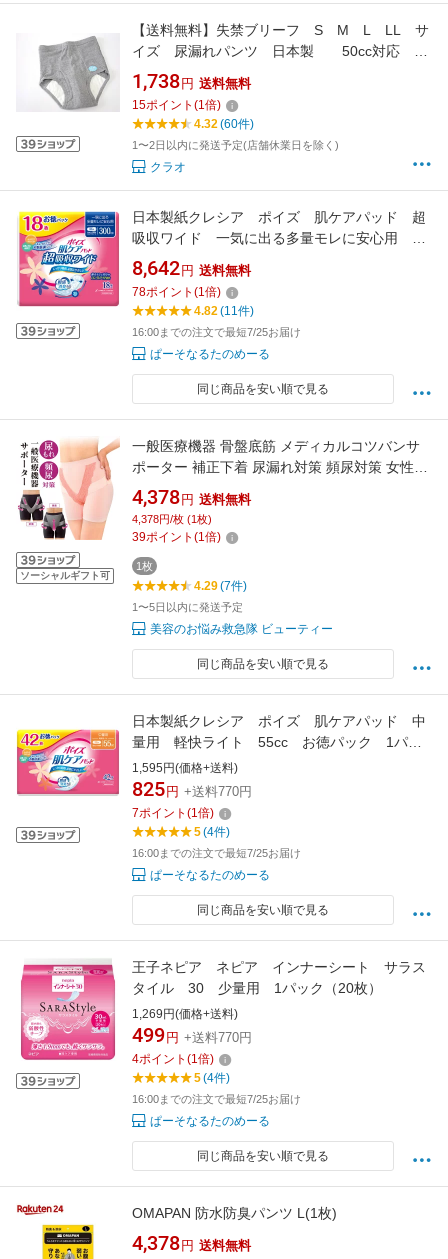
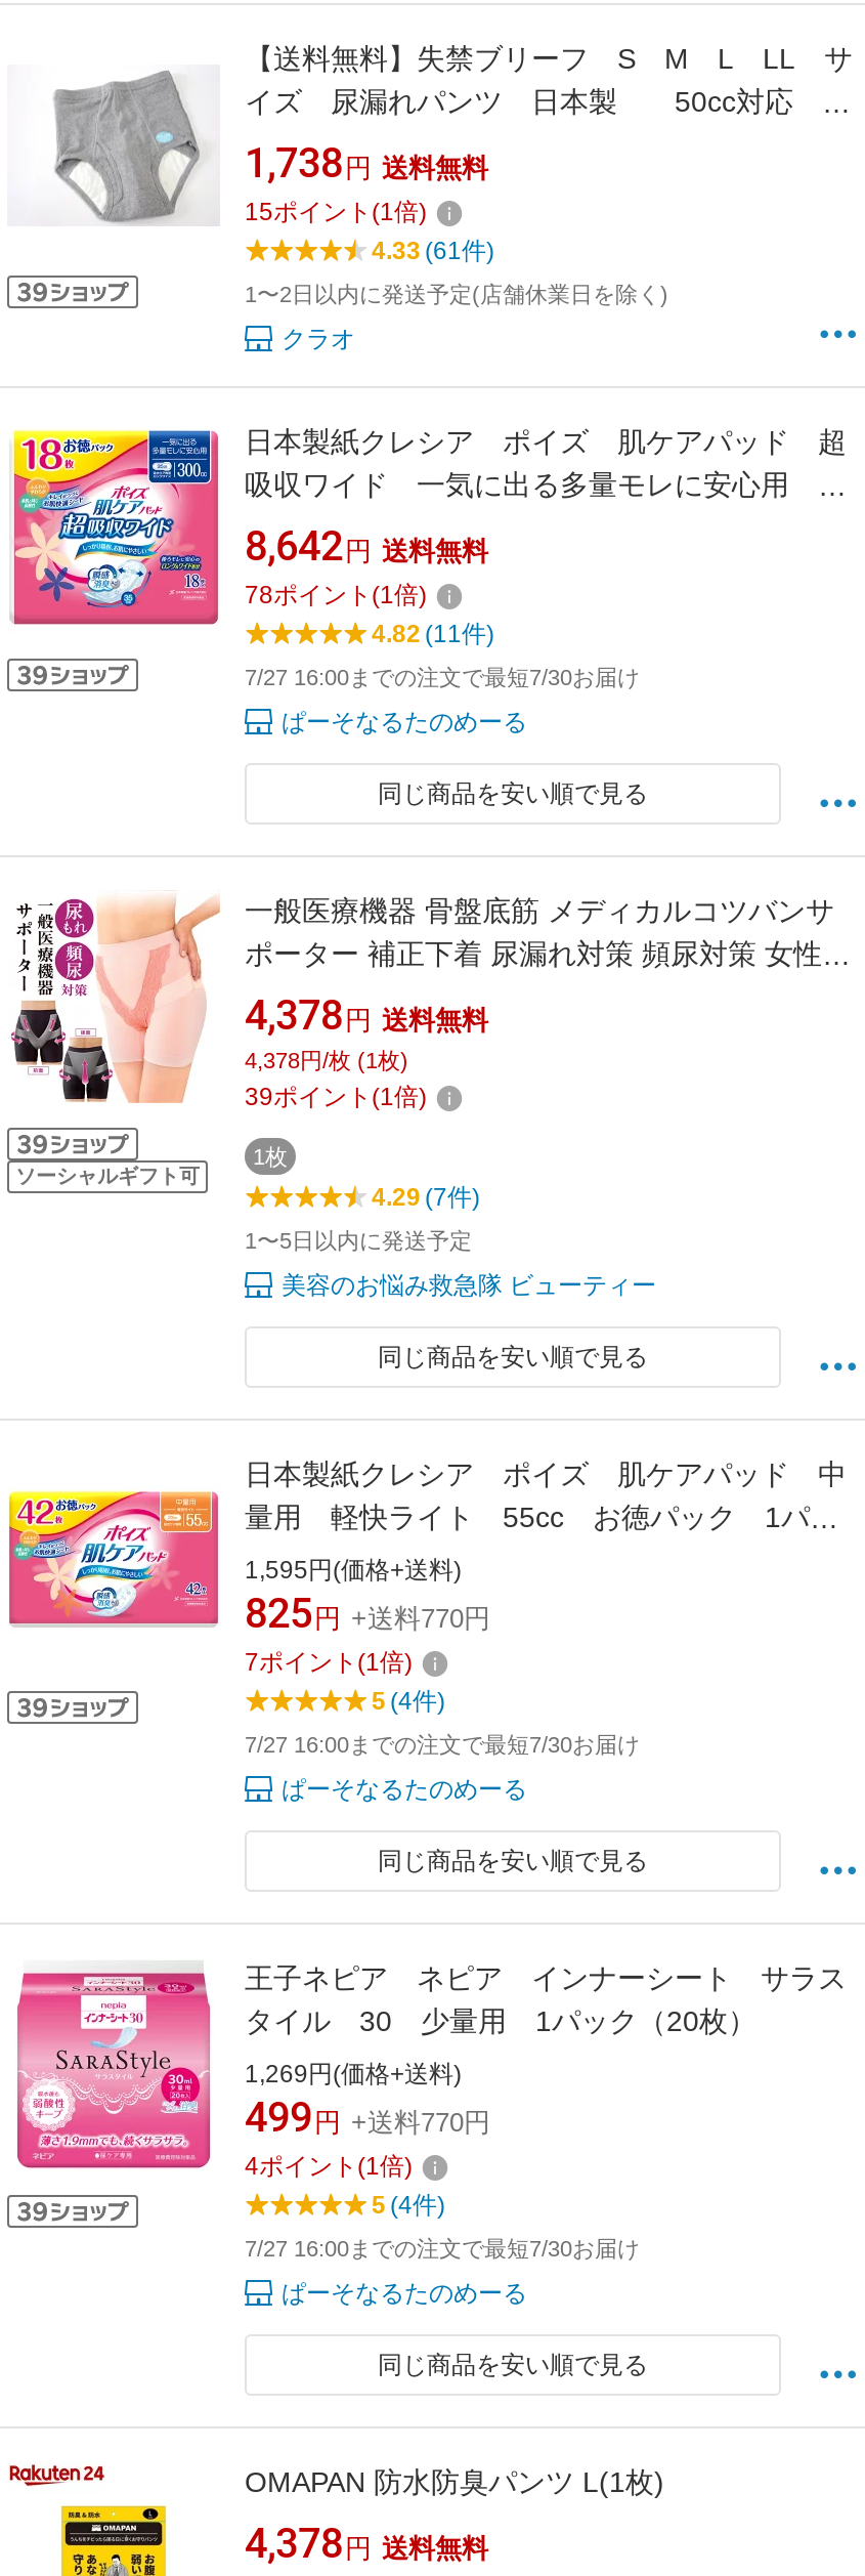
- 4.32 (60件)
+ 4.33 (61件)

- 16:00までの注文で最短7/25お届け
+ 7/27 16:00までの注文で最短7/30お届け

- 16:00までの注文で最短7/25お届け
+ 7/27 16:00までの注文で最短7/30お届け

- 16:00までの注文で最短7/25お届け
+ 7/27 16:00までの注文で最短7/30お届け
